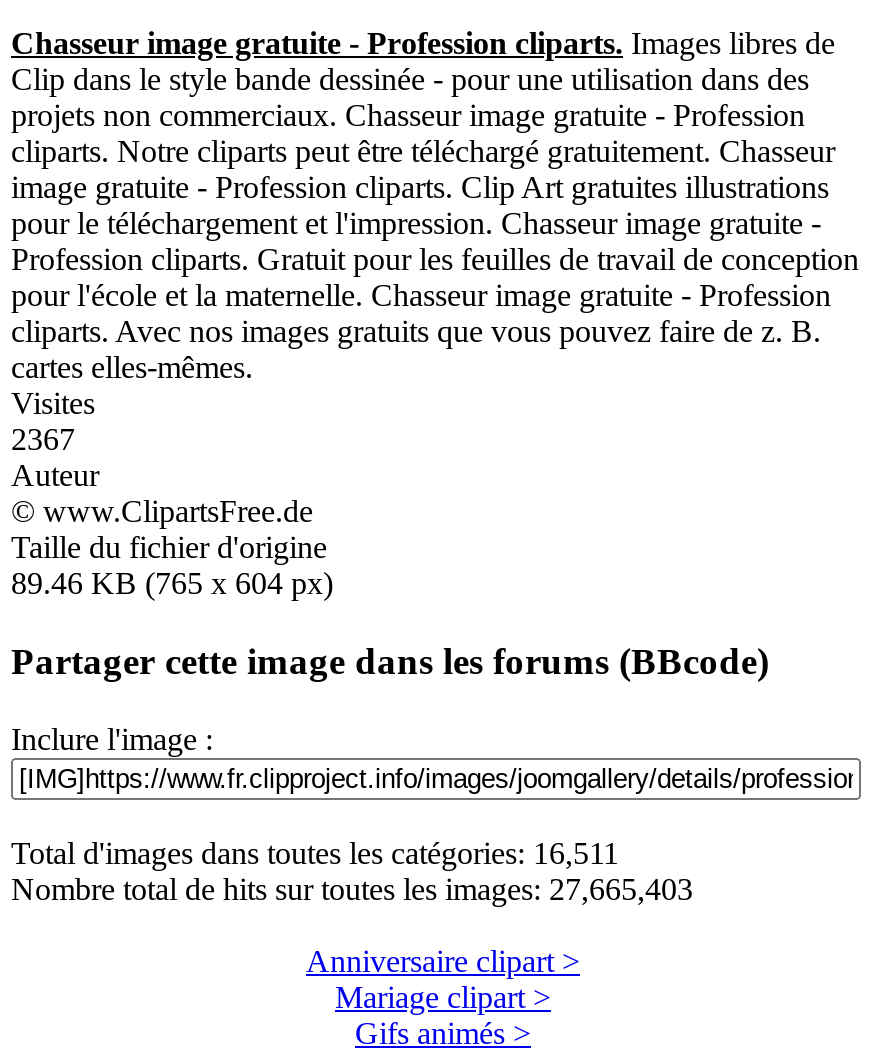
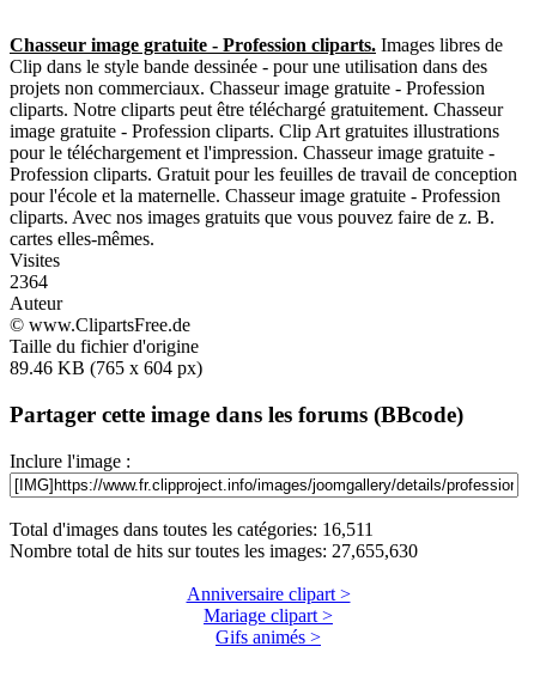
- 2367
+ 2364

- Nombre total de hits sur toutes les images: 27,665,403
+ Nombre total de hits sur toutes les images: 27,655,630
